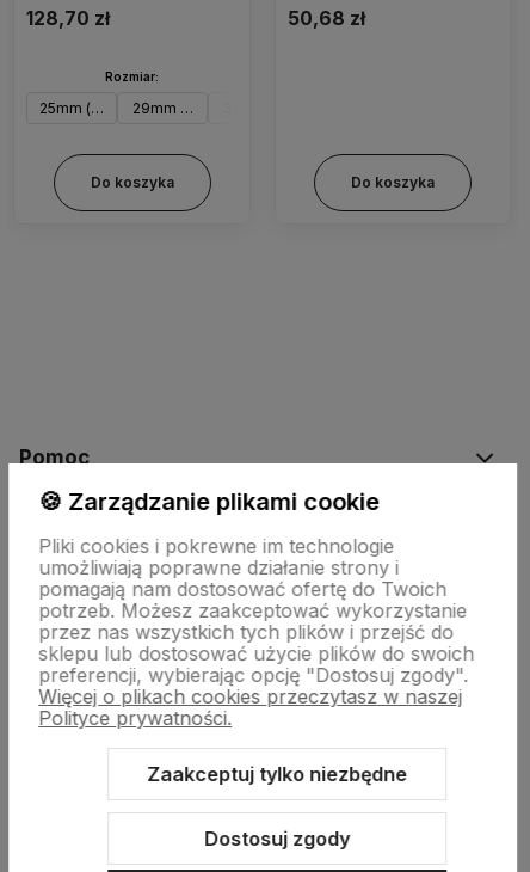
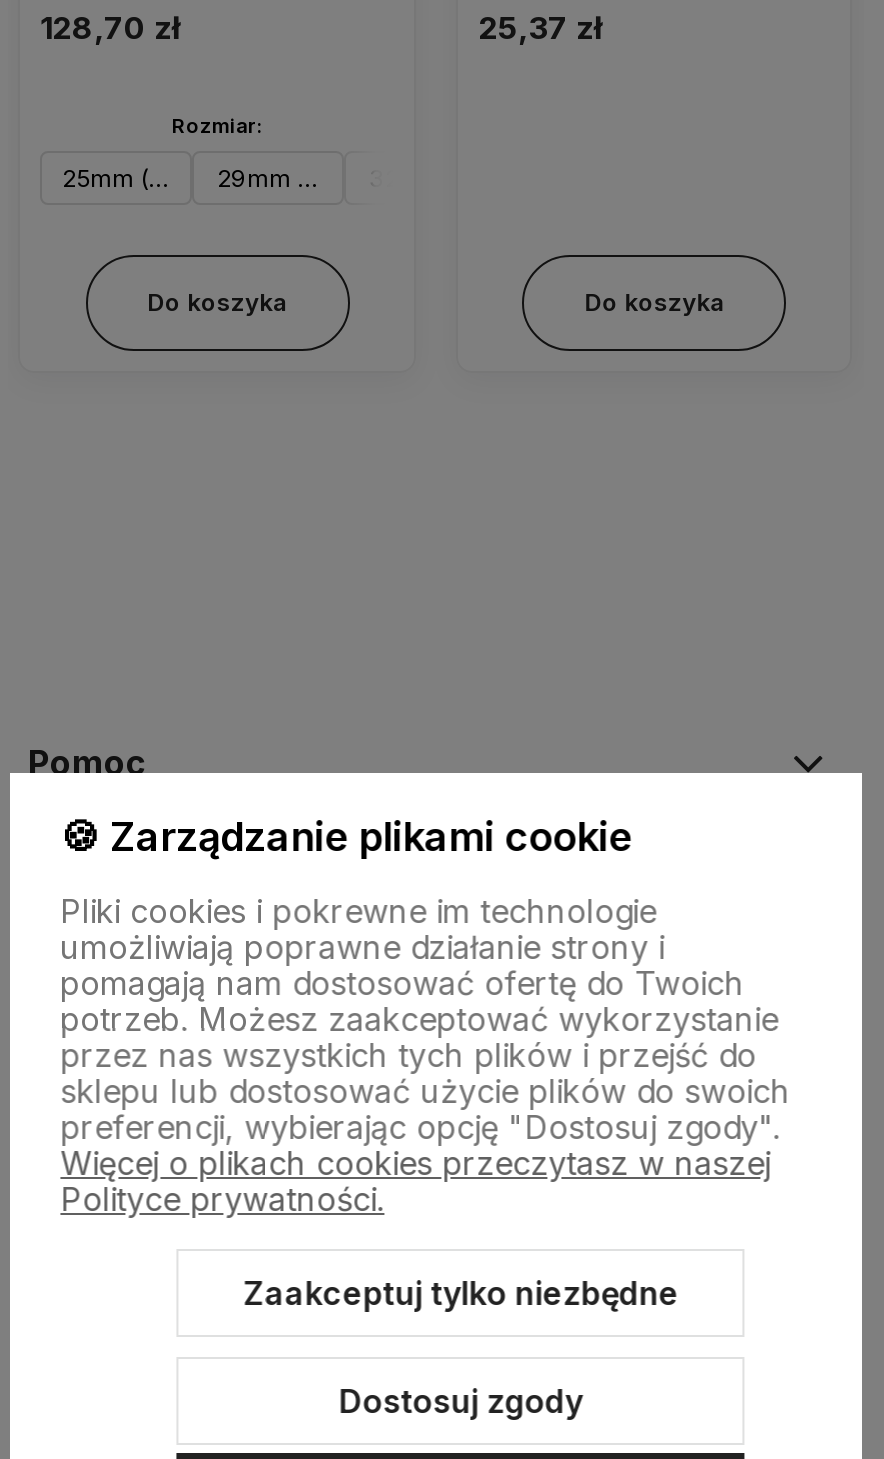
- 50,68 zł
+ 25,37 zł
